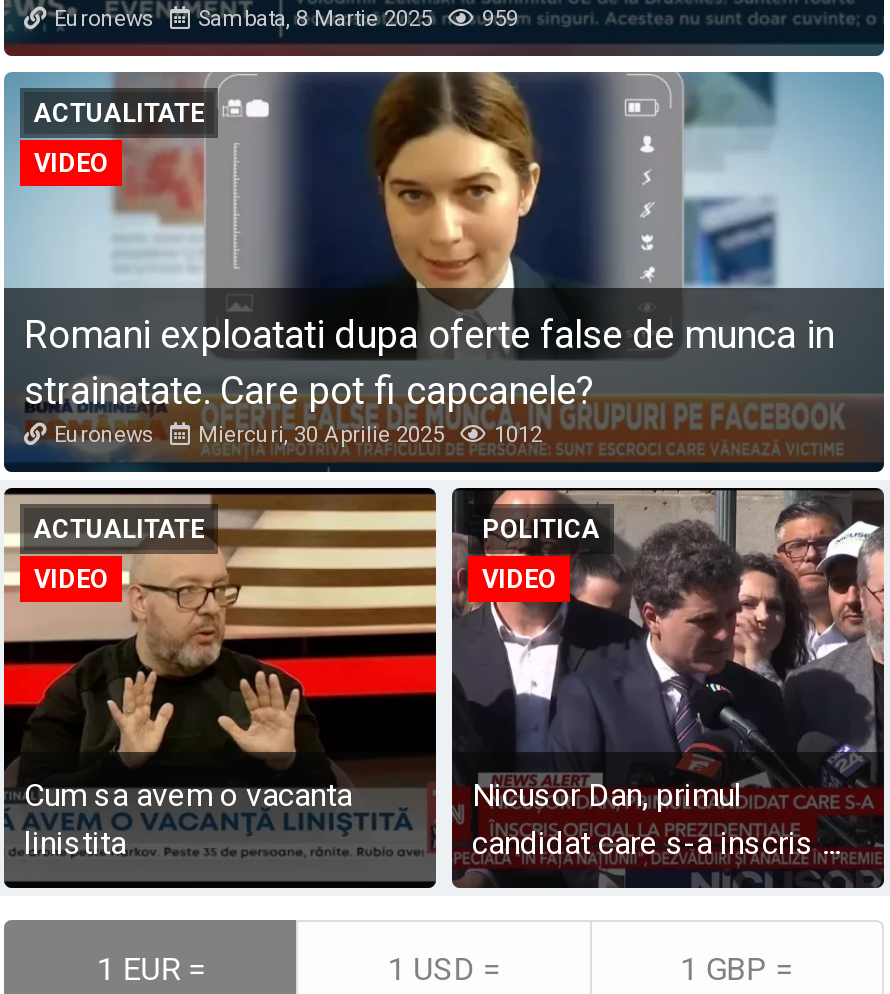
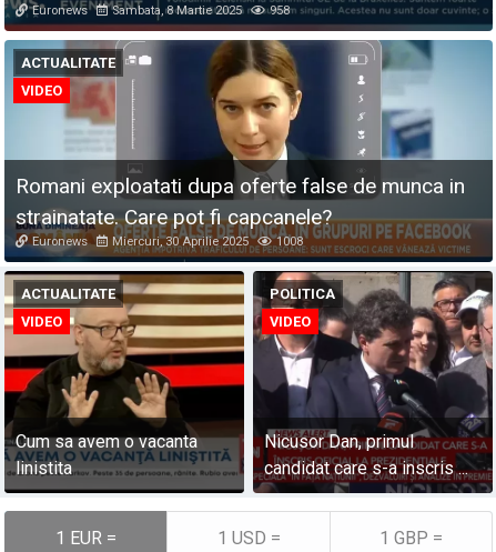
- Euronews Sambata, 8 Martie 2025 959
+ Euronews Sambata, 8 Martie 2025 958

- Euronews Miercuri, 30 Aprilie 2025 1012
+ Euronews Miercuri, 30 Aprilie 2025 1008
